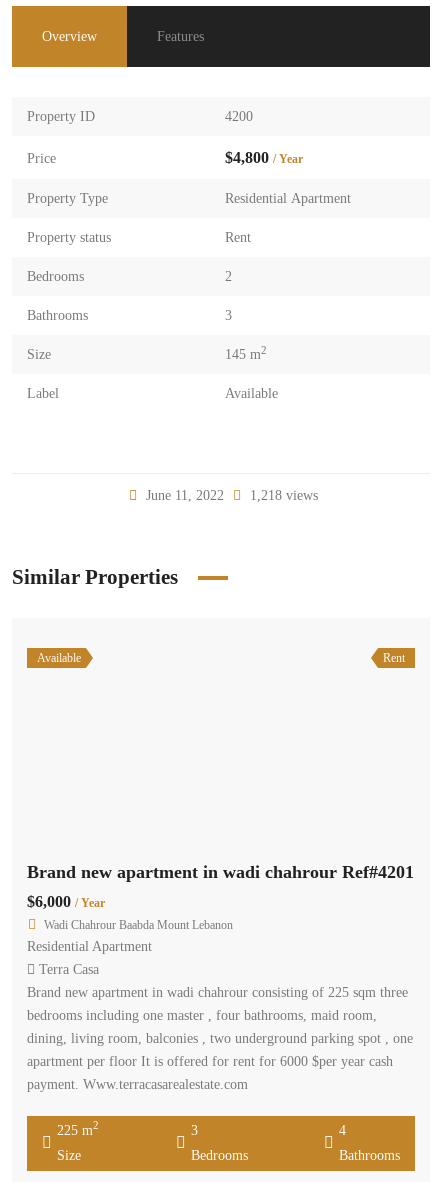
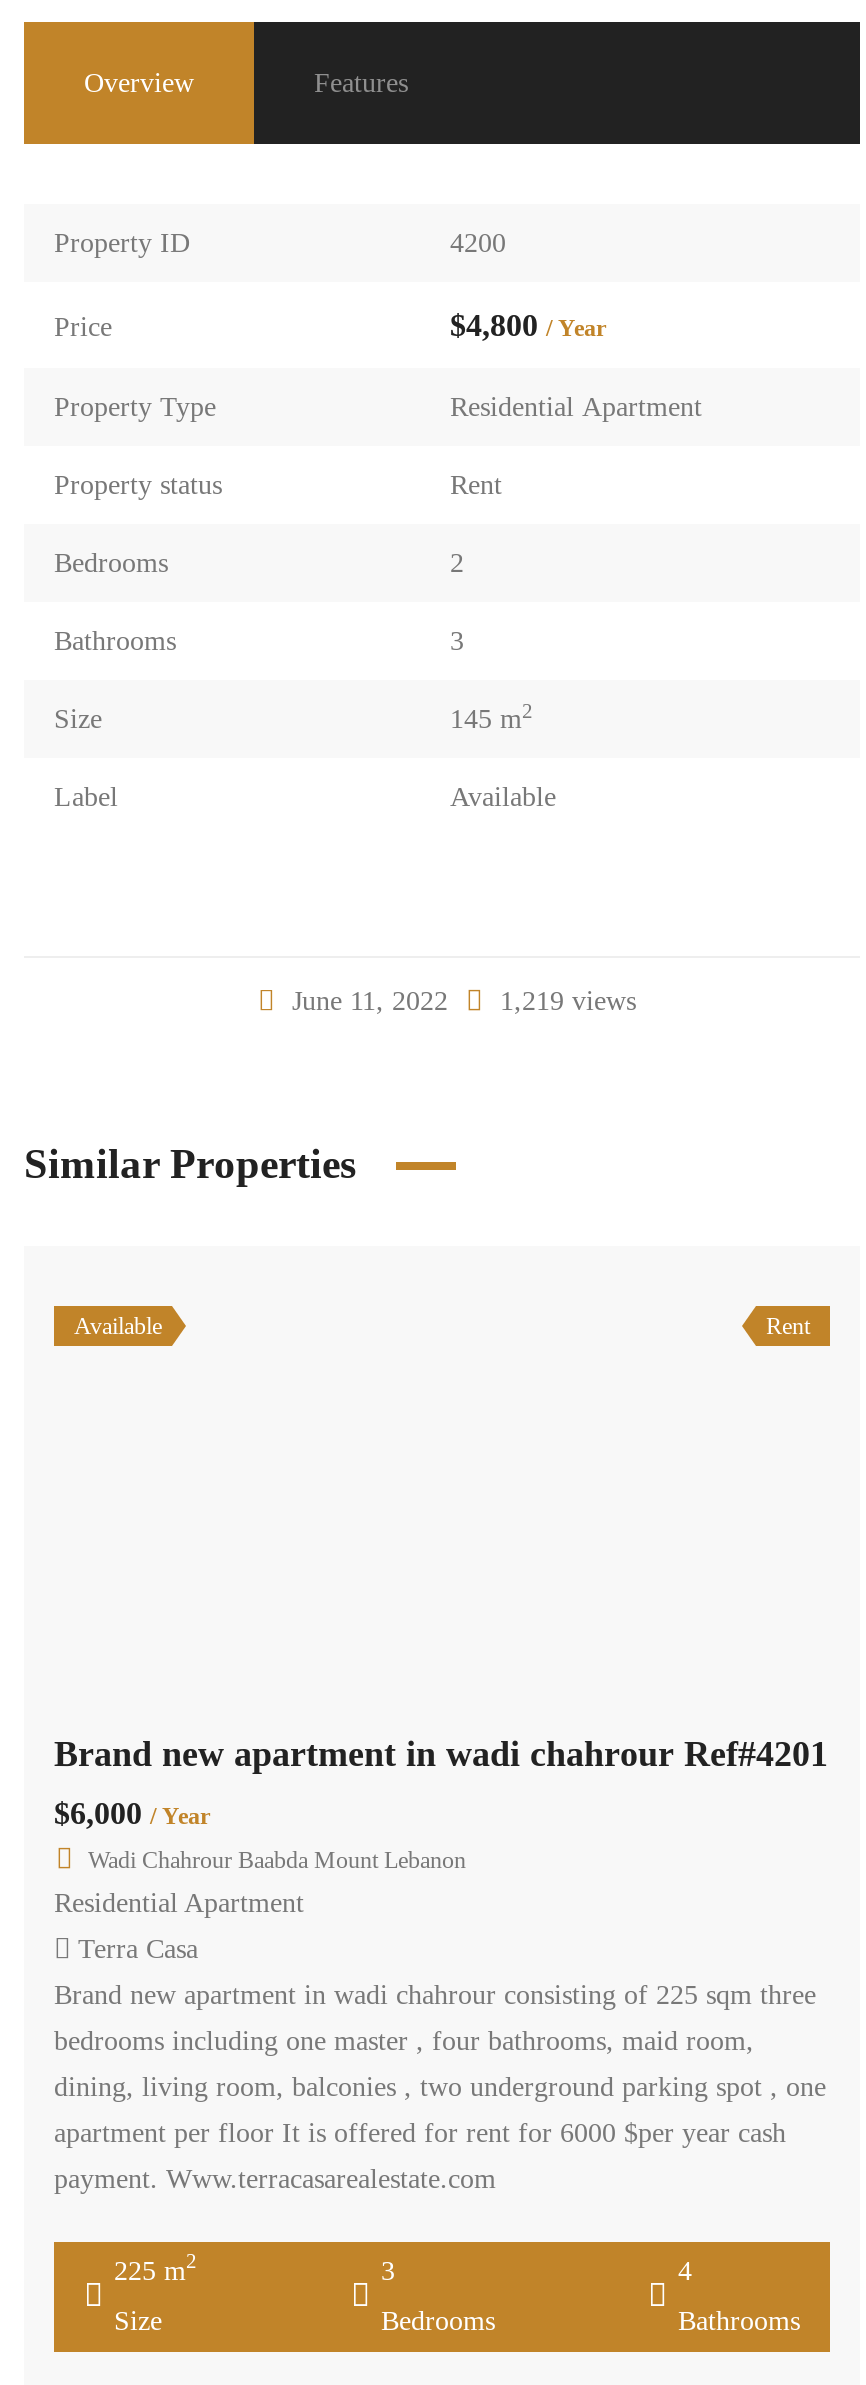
- June 11, 2022 1,218 views
+ June 11, 2022 1,219 views
